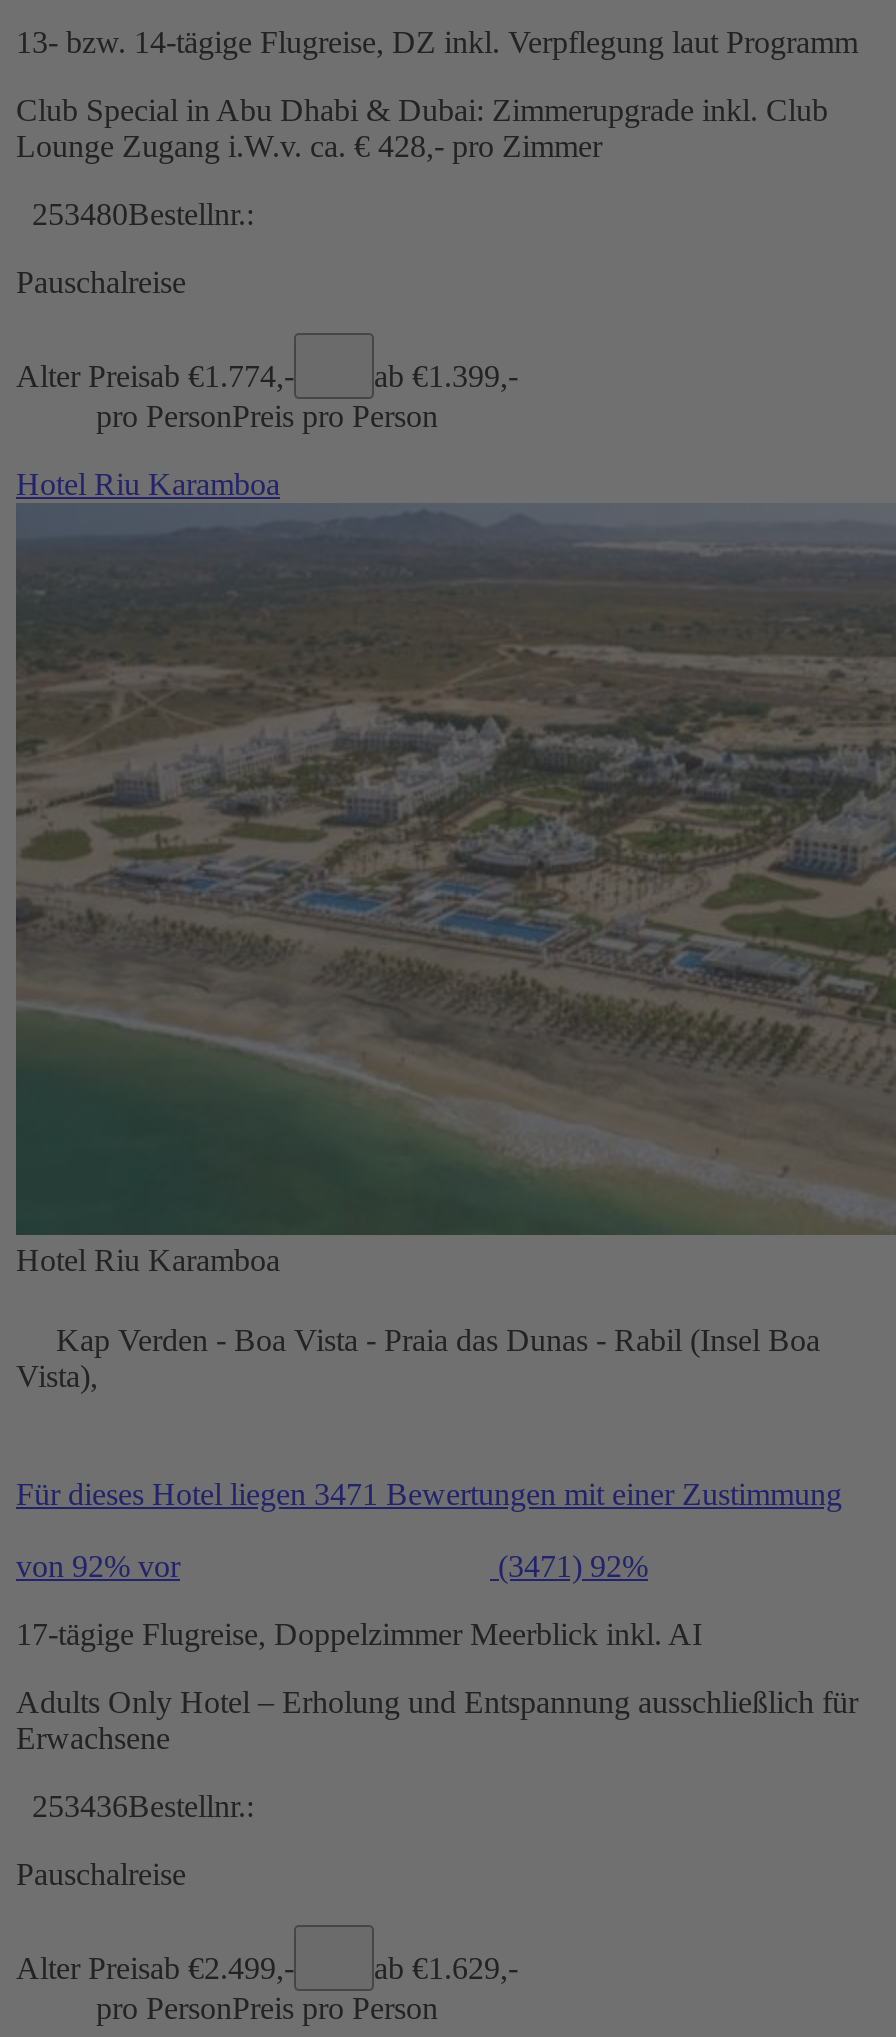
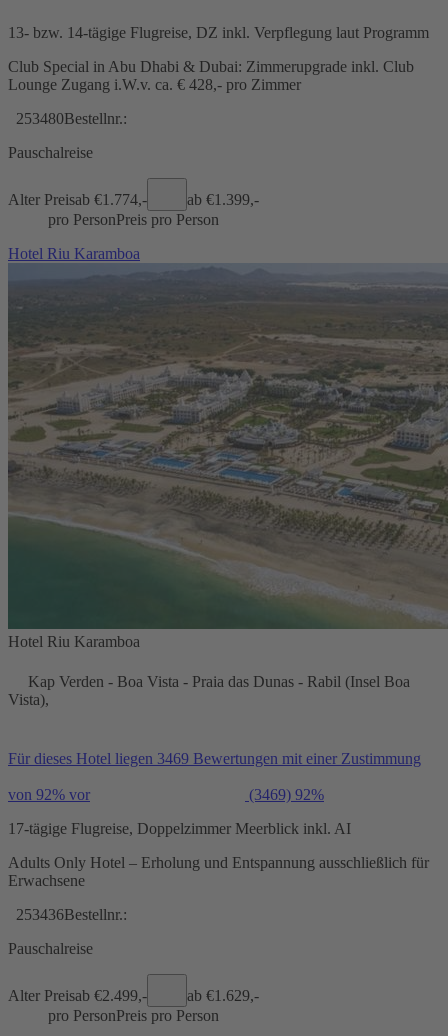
- Für dieses Hotel liegen 3471 Bewertungen mit einer Zustimmung
+ Für dieses Hotel liegen 3469 Bewertungen mit einer Zustimmung

- (3471) 92%
+ (3469) 92%
